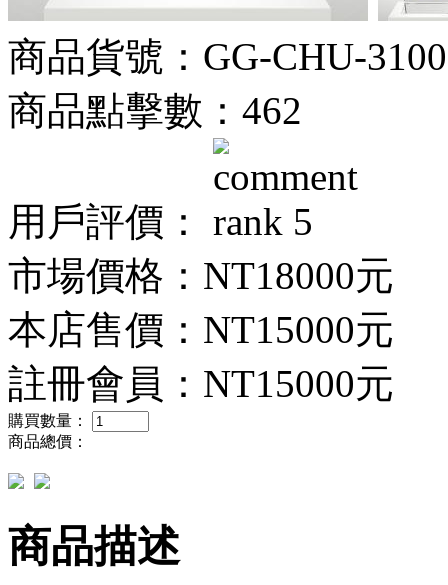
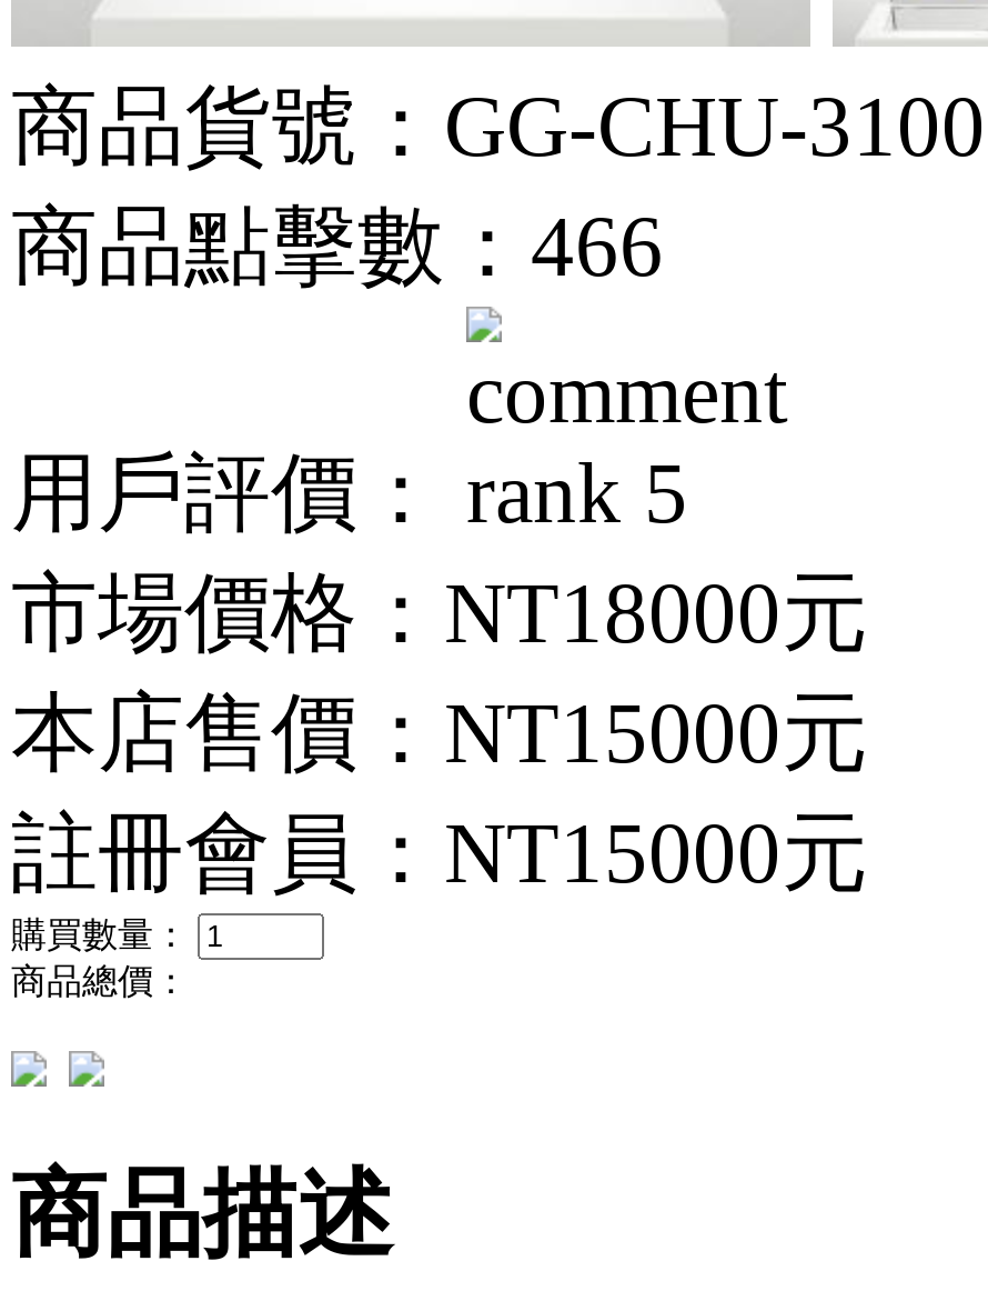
- 商品點擊數：462
+ 商品點擊數：466
